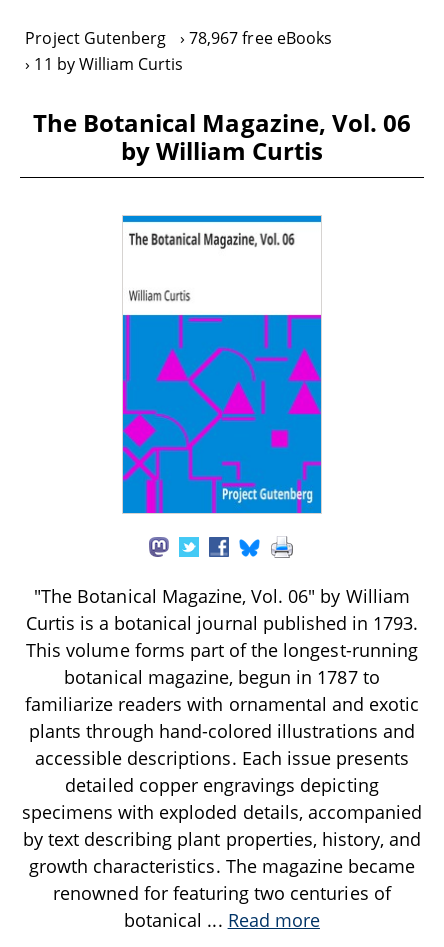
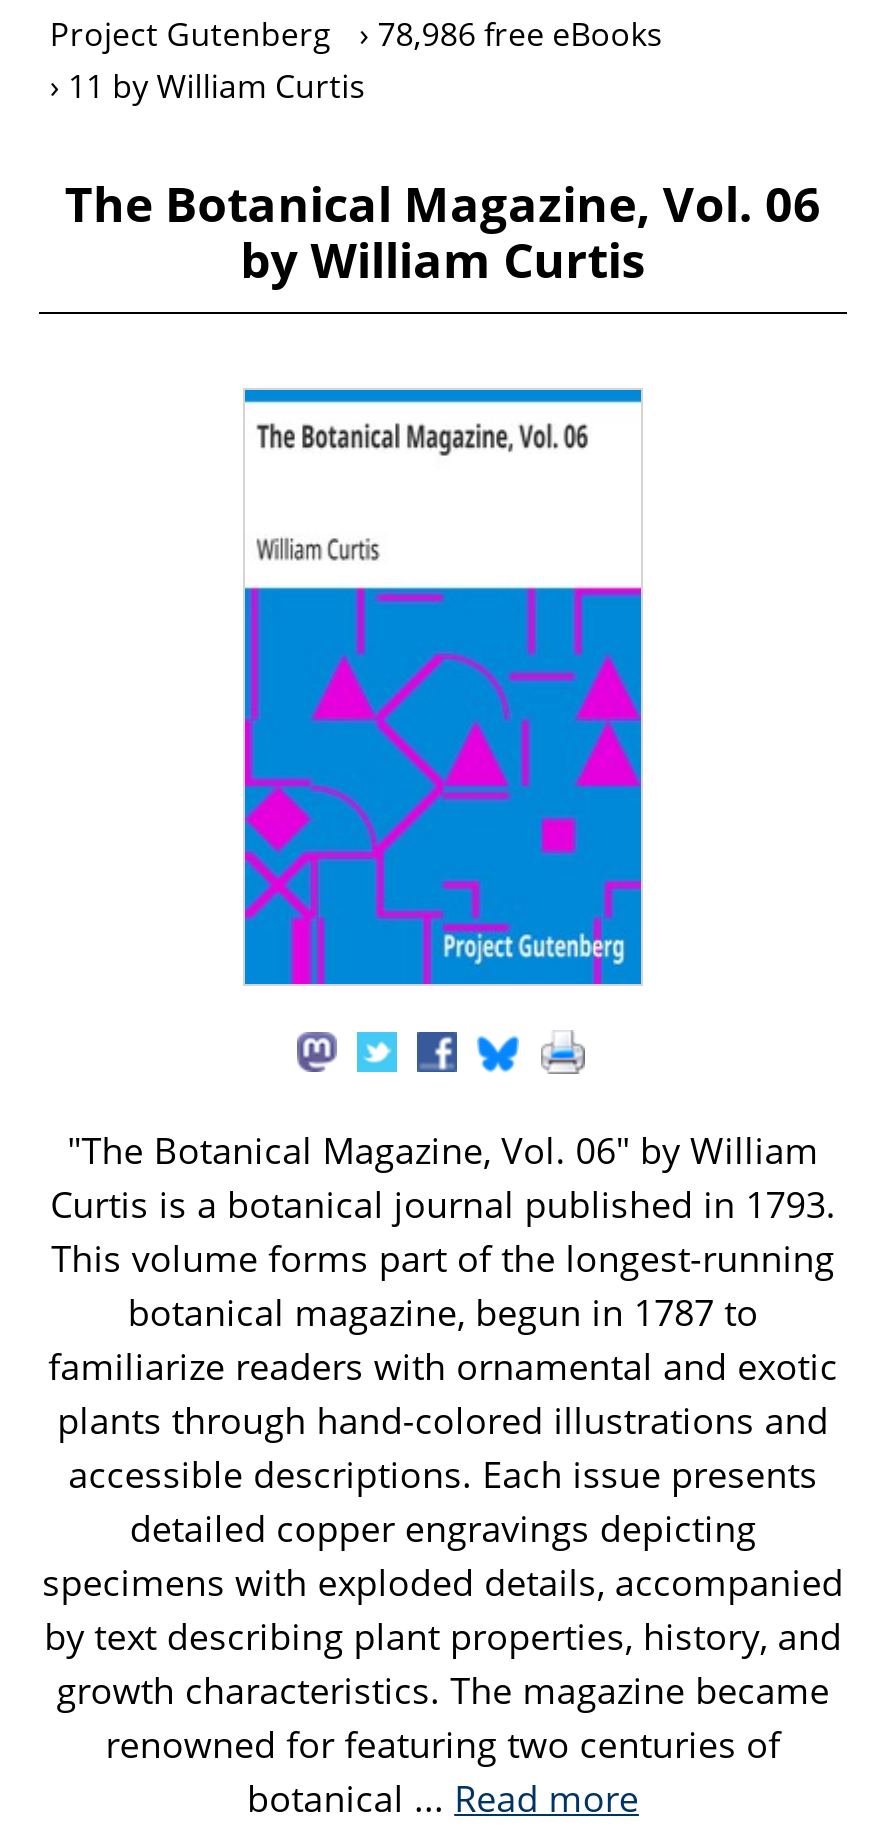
- Project Gutenberg 78,967 free eBooks
+ Project Gutenberg 78,986 free eBooks
